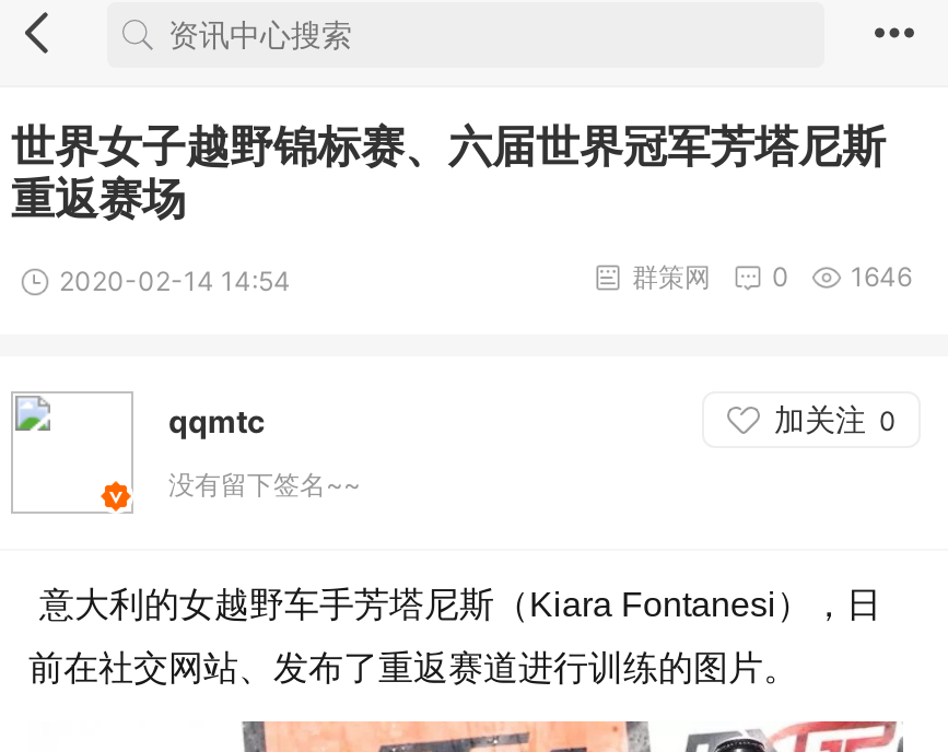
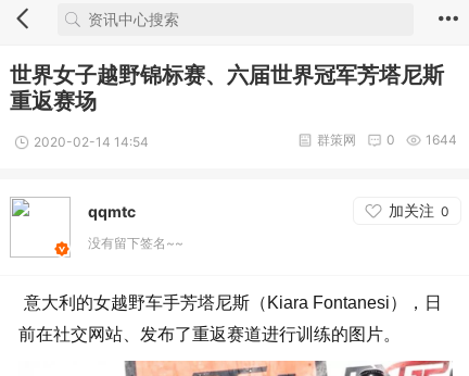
- 群策网 0 1646
+ 群策网 0 1644
